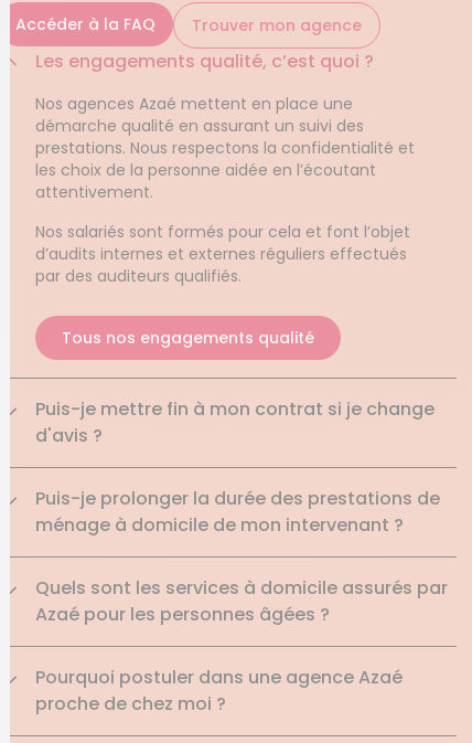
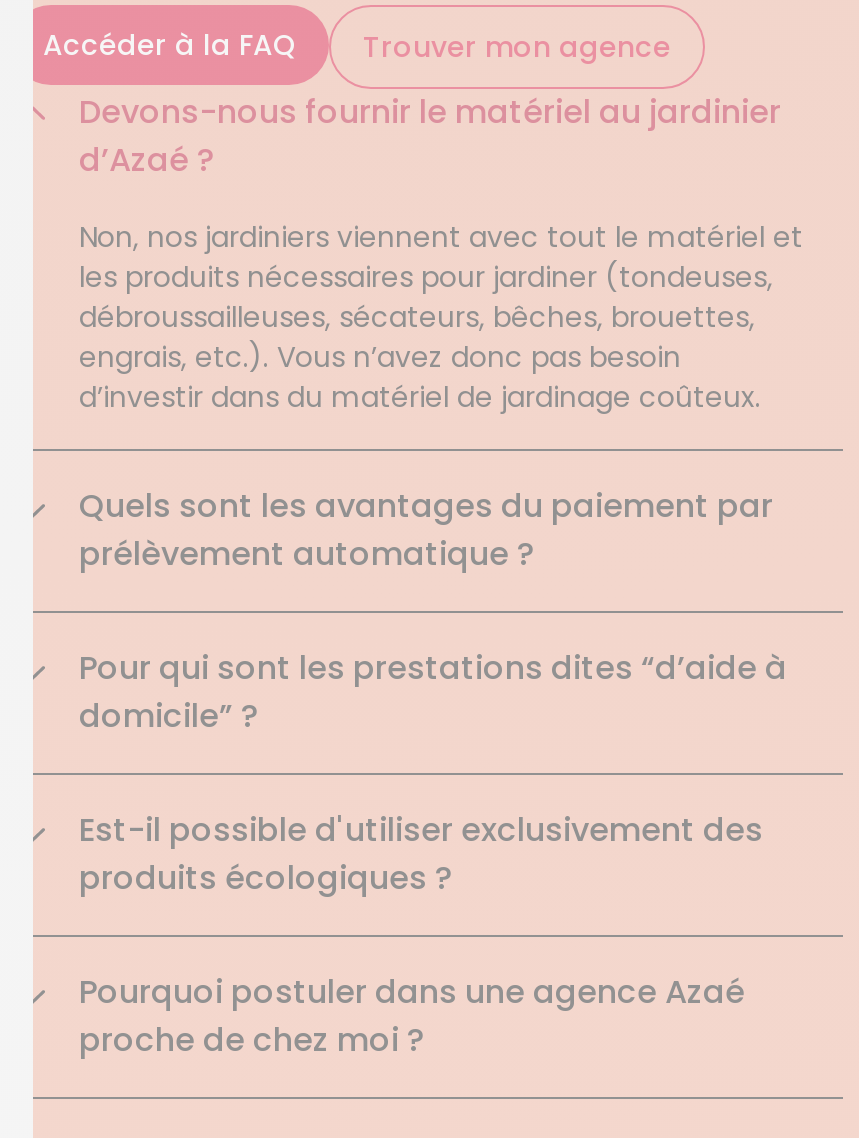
- Les engagements qualité, c’est quoi ?
- Nos agences Azaé mettent en place une
- démarche qualité en assurant un suivi des
- prestations. Nous respectons la confidentialité et
- les choix de la personne aidée en l’écoutant
- attentivement.
- Nos salariés sont formés pour cela et font l’objet
- d’audits internes et externes réguliers effectués
- par des auditeurs qualifiés.
- Tous nos engagements qualité
- Puis-je mettre fin à mon contrat si je change
- d'avis ?
- Puis-je prolonger la durée des prestations de
- ménage à domicile de mon intervenant ?
- Quels sont les services à domicile assurés par
- Azaé pour les personnes âgées ?
+ Devons-nous fournir le matériel au jardinier
+ d’Azaé ?
+ Non, nos jardiniers viennent avec tout le matériel et
+ les produits nécessaires pour jardiner (tondeuses,
+ débroussailleuses, sécateurs, bêches, brouettes,
+ engrais, etc.). Vous n’avez donc pas besoin
+ d’investir dans du matériel de jardinage coûteux.
+ Quels sont les avantages du paiement par
+ prélèvement automatique ?
+ Pour qui sont les prestations dites “d’aide à
+ domicile” ?
+ Est-il possible d'utiliser exclusivement des
+ produits écologiques ?
